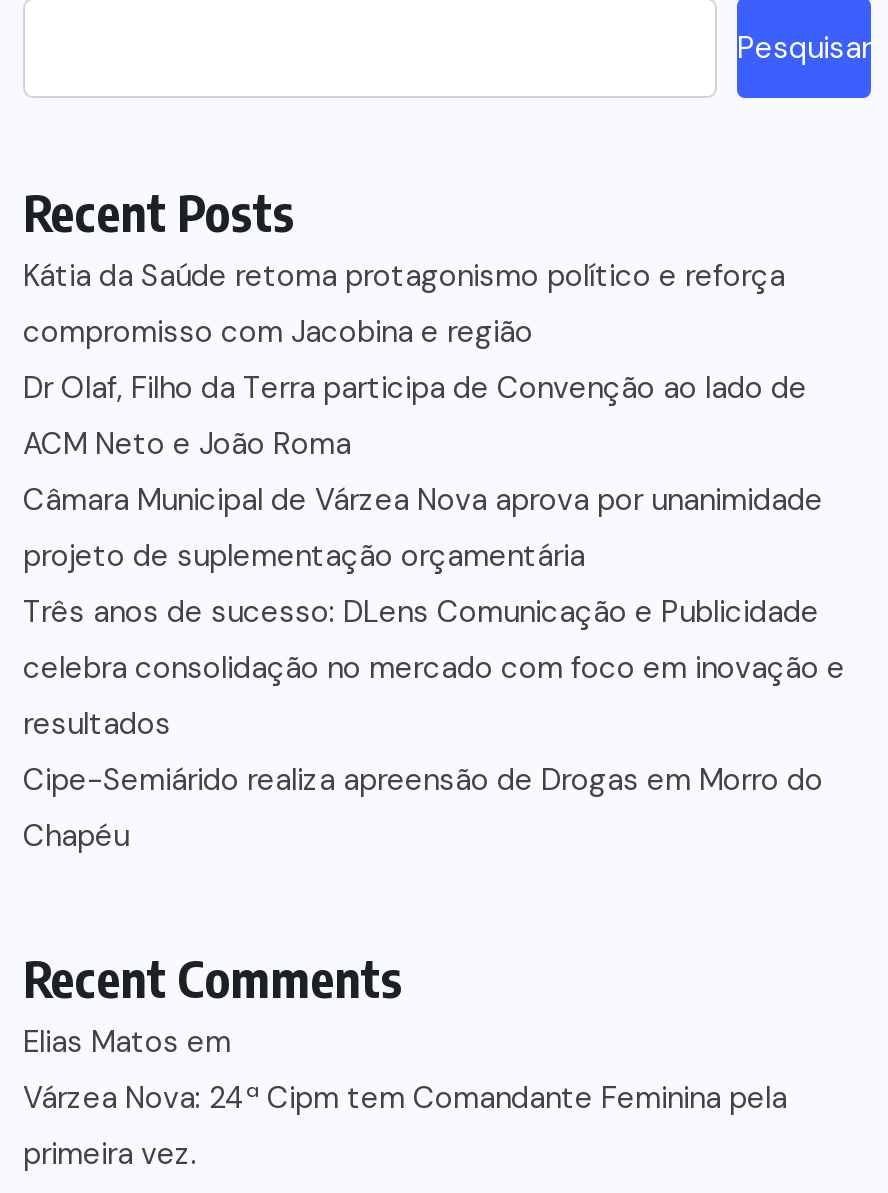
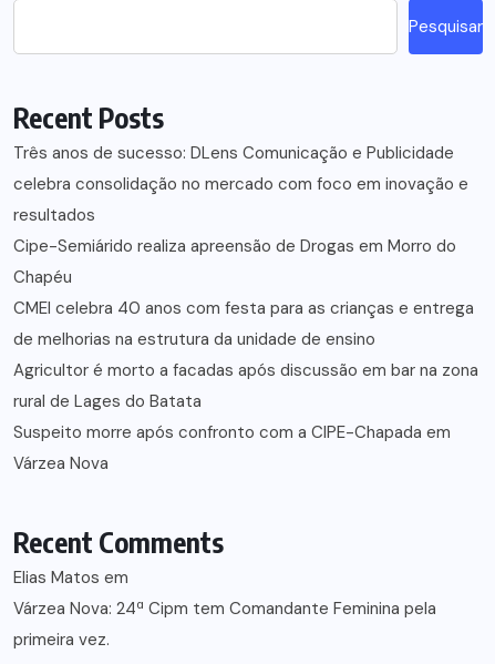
- Kátia da Saúde retoma protagonismo político e reforça
- compromisso com Jacobina e região
- Dr Olaf, Filho da Terra participa de Convenção ao lado de
- ACM Neto e João Roma
- Câmara Municipal de Várzea Nova aprova por unanimidade
- projeto de suplementação orçamentária

moved up: Três anos de sucesso: DLens Comunicação e Publicidade | celebra consolidação no mercado com foco em inovação e | resultados | Cipe-Semiárido realiza apreensão de Drogas em Morro do | Chapéu

+ CMEI celebra 40 anos com festa para as crianças e entrega
+ de melhorias na estrutura da unidade de ensino
+ Agricultor é morto a facadas após discussão em bar na zona
+ rural de Lages do Batata
+ Suspeito morre após confronto com a CIPE-Chapada em
+ Várzea Nova
